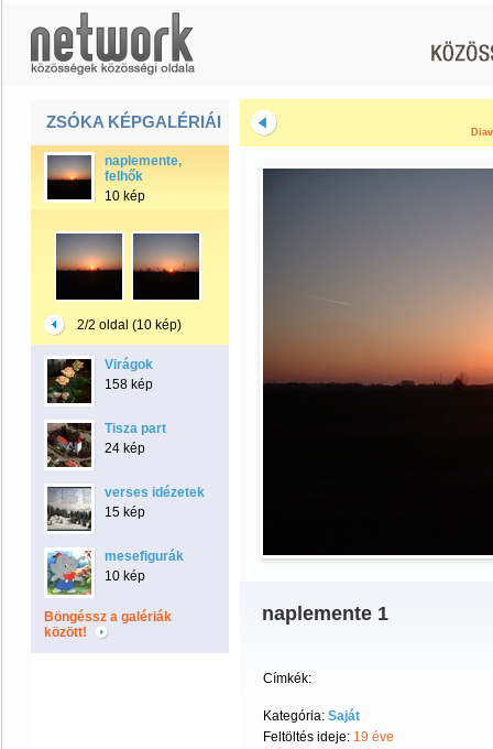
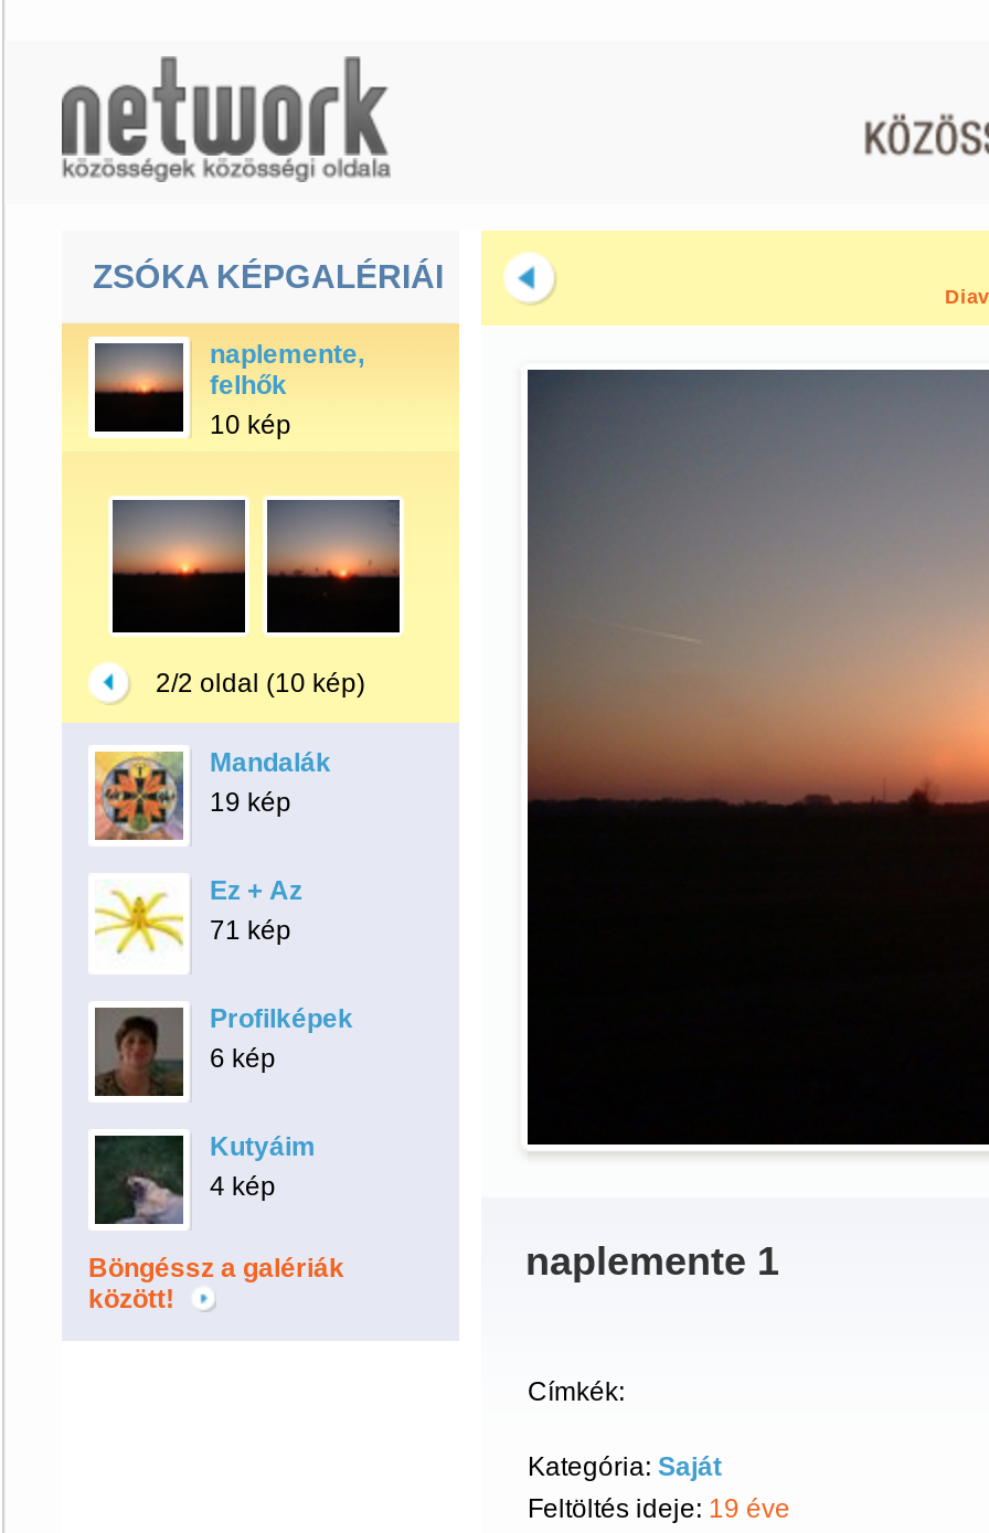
- [image]
- Virágok
- 158 kép
+ [image]
+ Mandalák
+ 19 kép

- [image]
- Tisza part
- 24 kép
+ [image]
+ Ez + Az
+ 71 kép

- [image]
- verses idézetek
- 15 kép
+ [image]
+ Profilképek
+ 6 kép

- [image]
- mesefigurák
- 10 kép
+ [image]
+ Kutyáim
+ 4 kép
